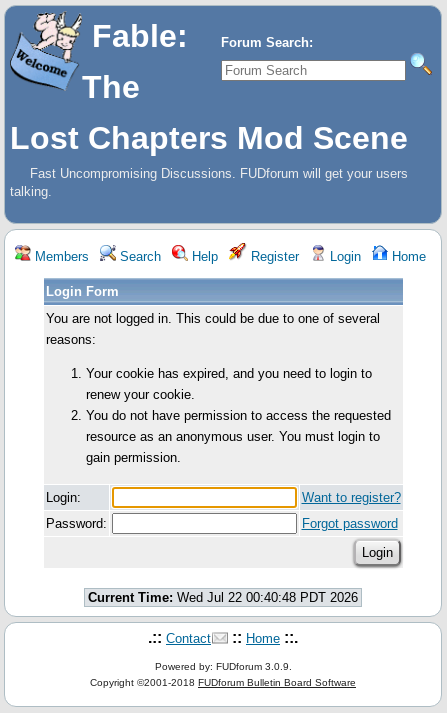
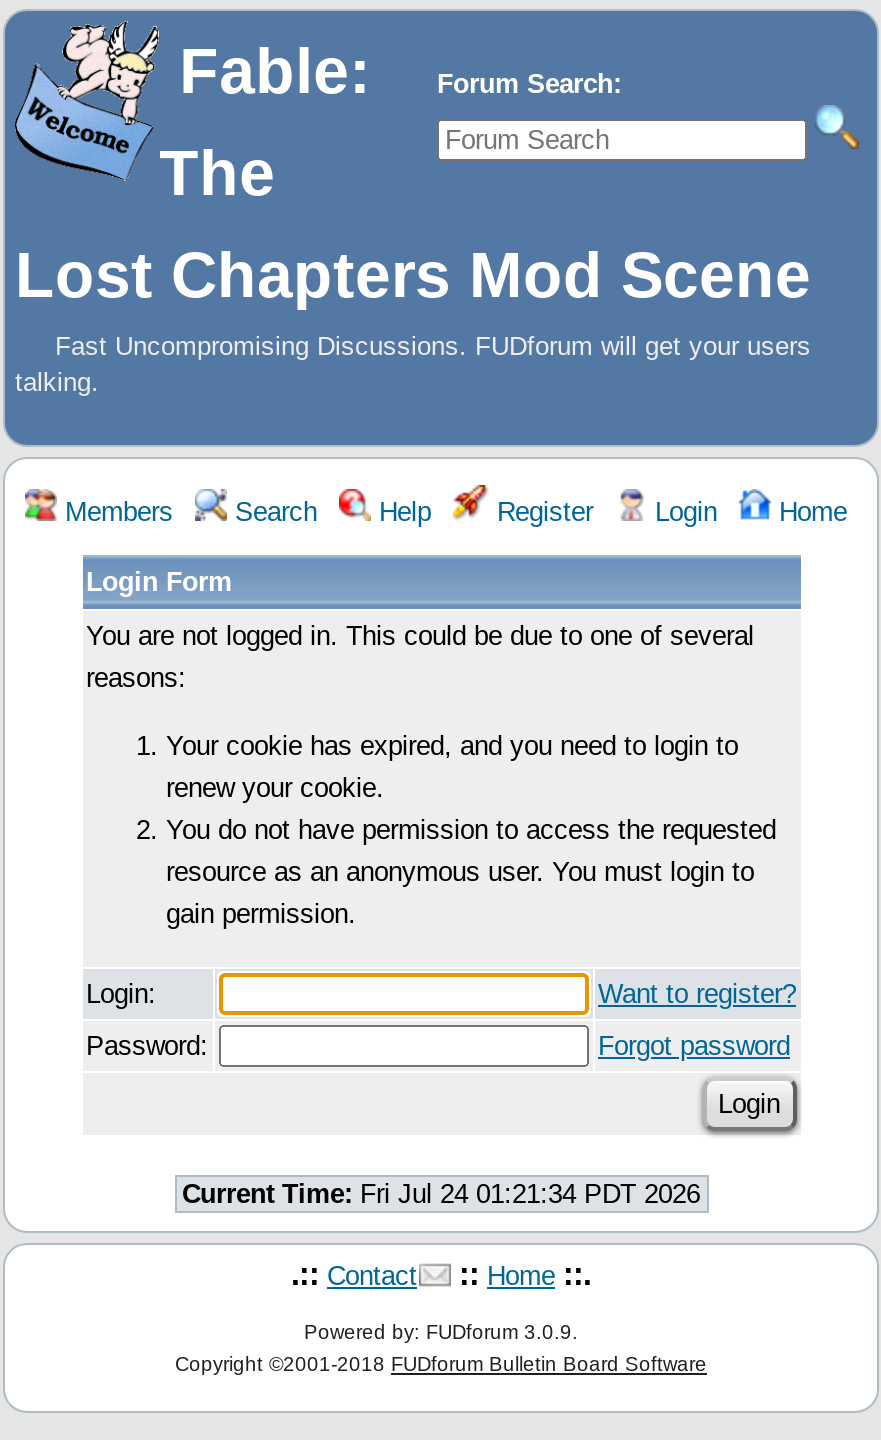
- Current Time: Wed Jul 22 00:40:48 PDT 2026
+ Current Time: Fri Jul 24 01:21:34 PDT 2026
